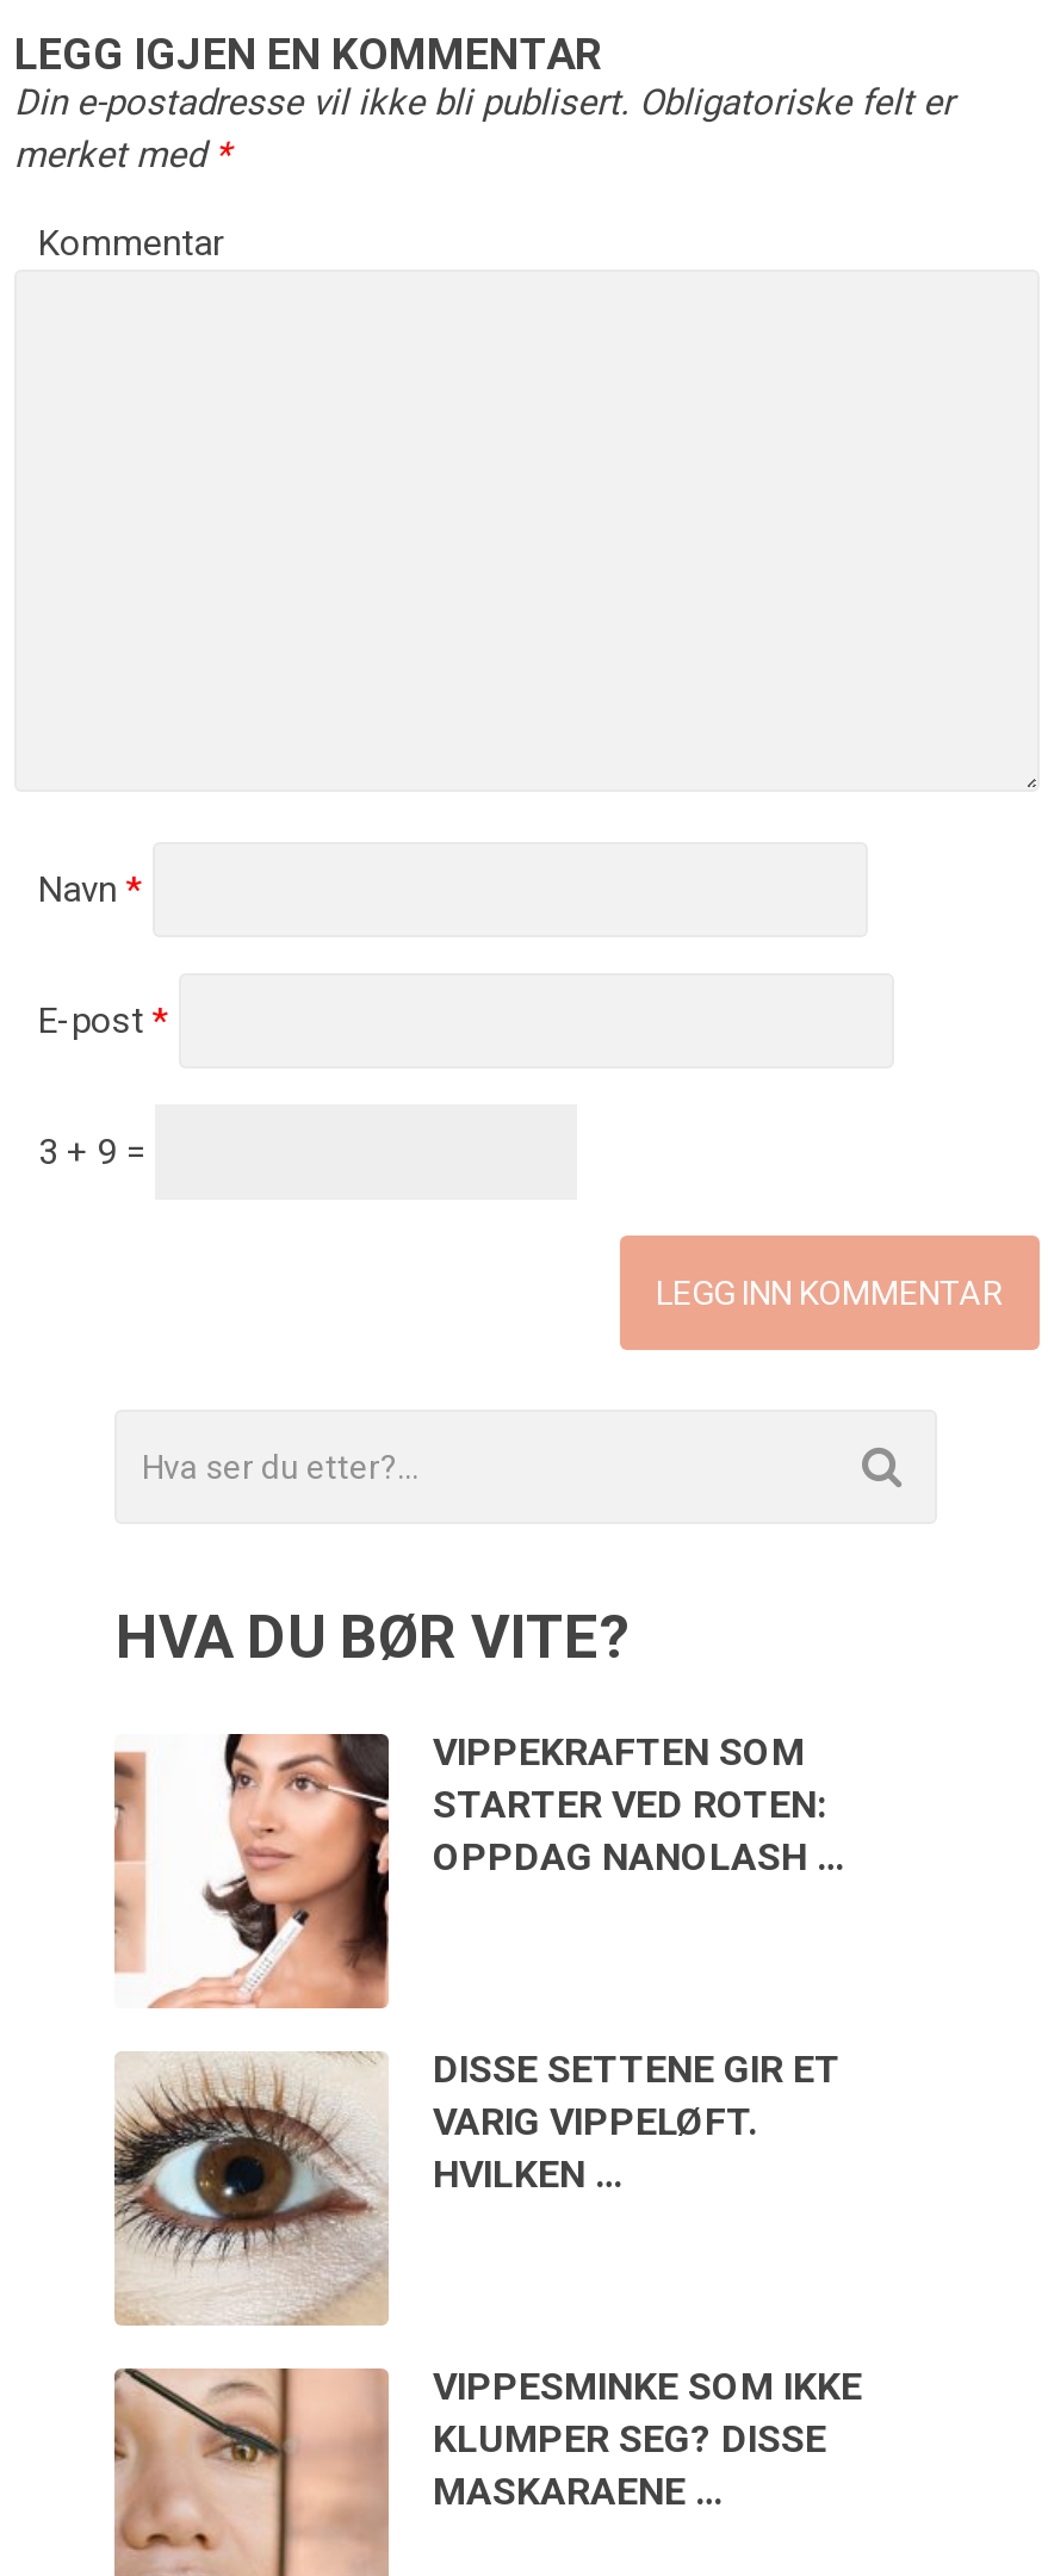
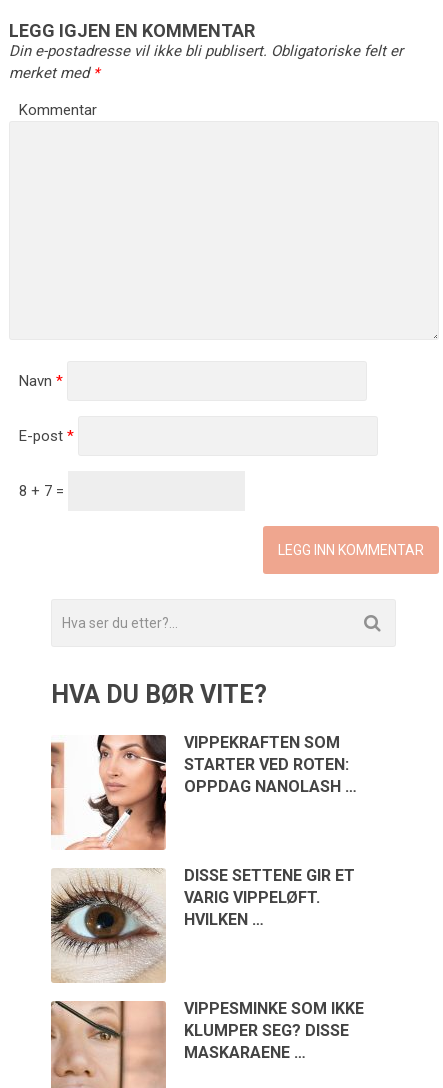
- 3 + 9 =
+ 8 + 7 =
